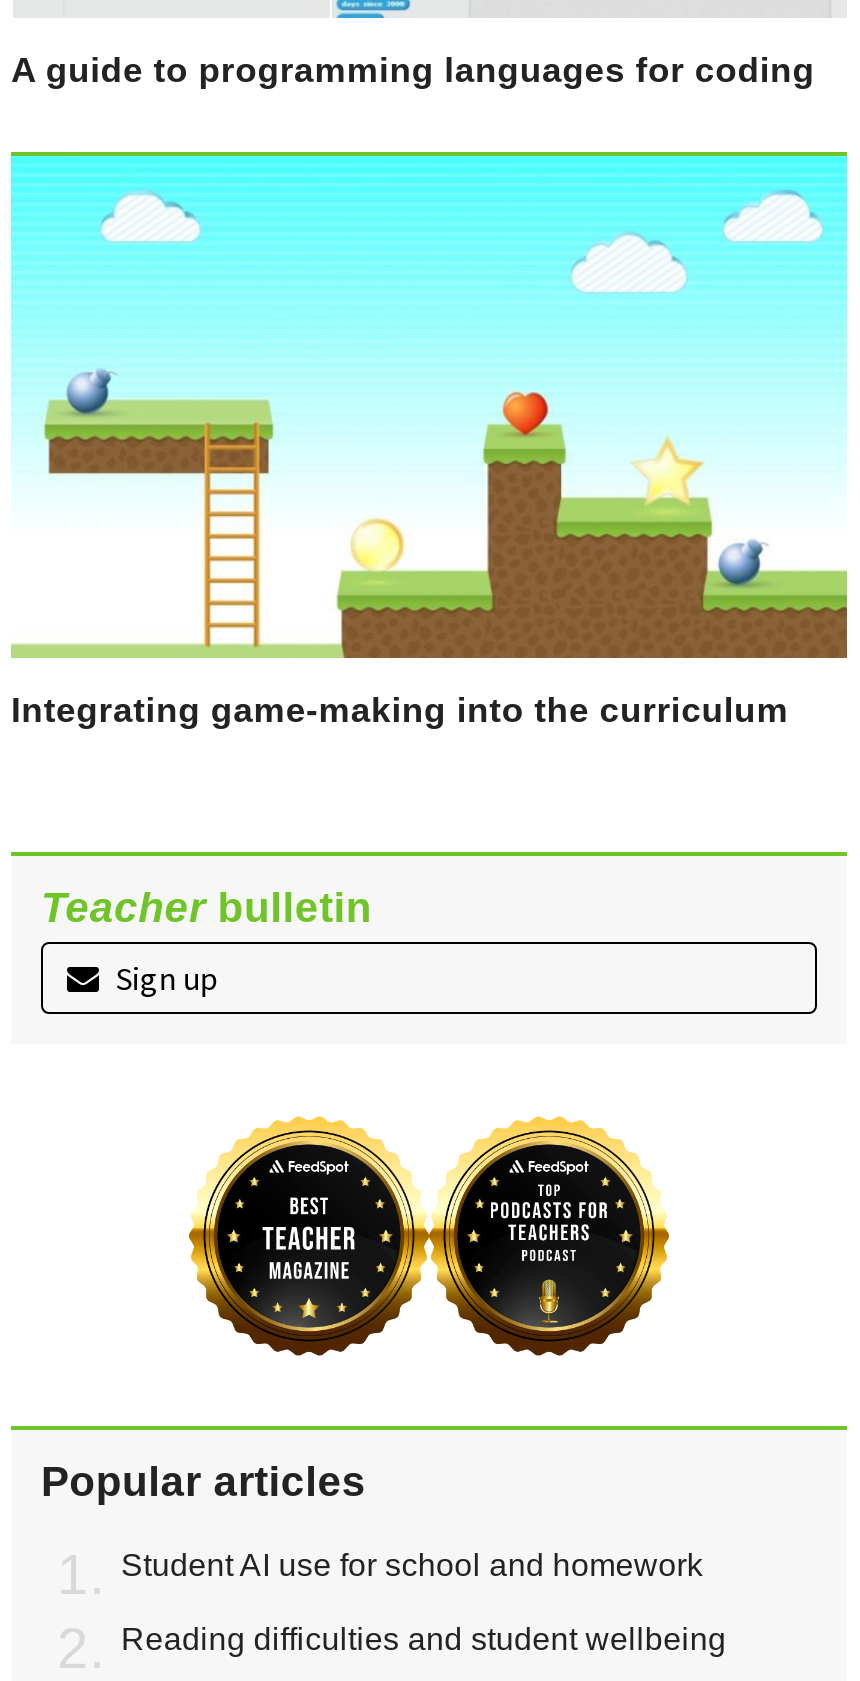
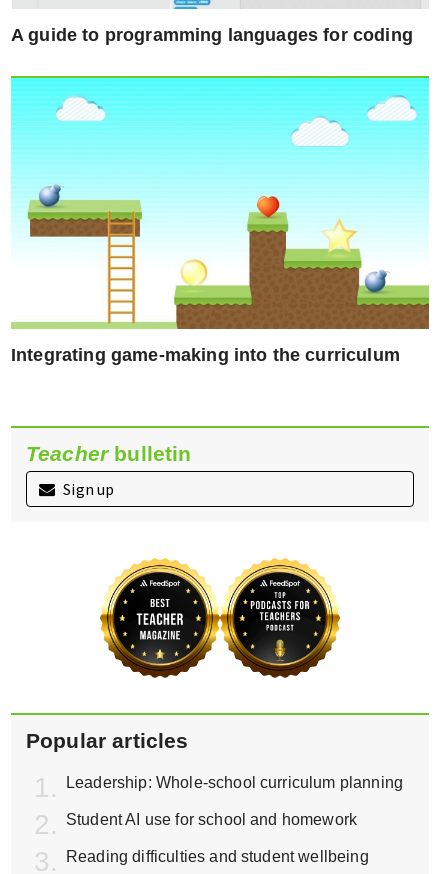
+ Leadership: Whole-school curriculum planning
